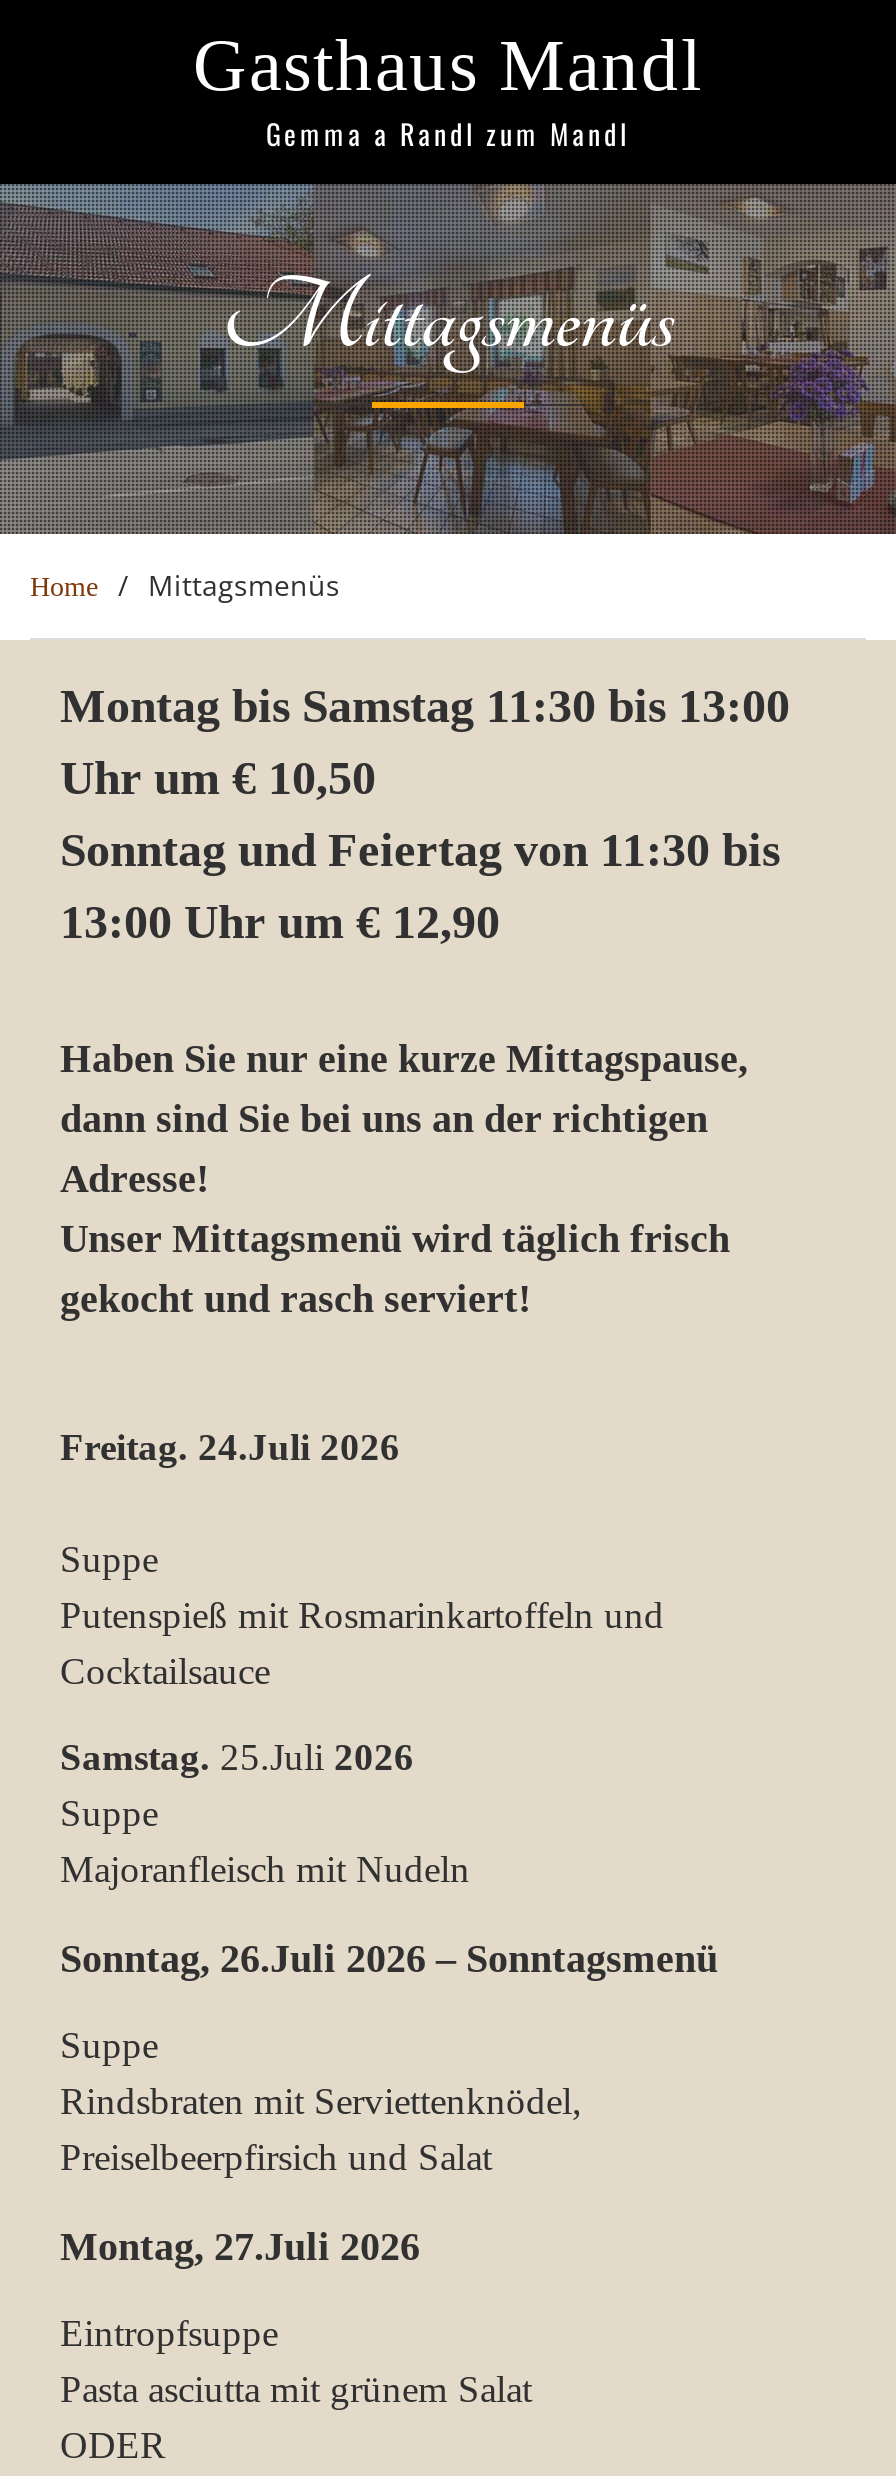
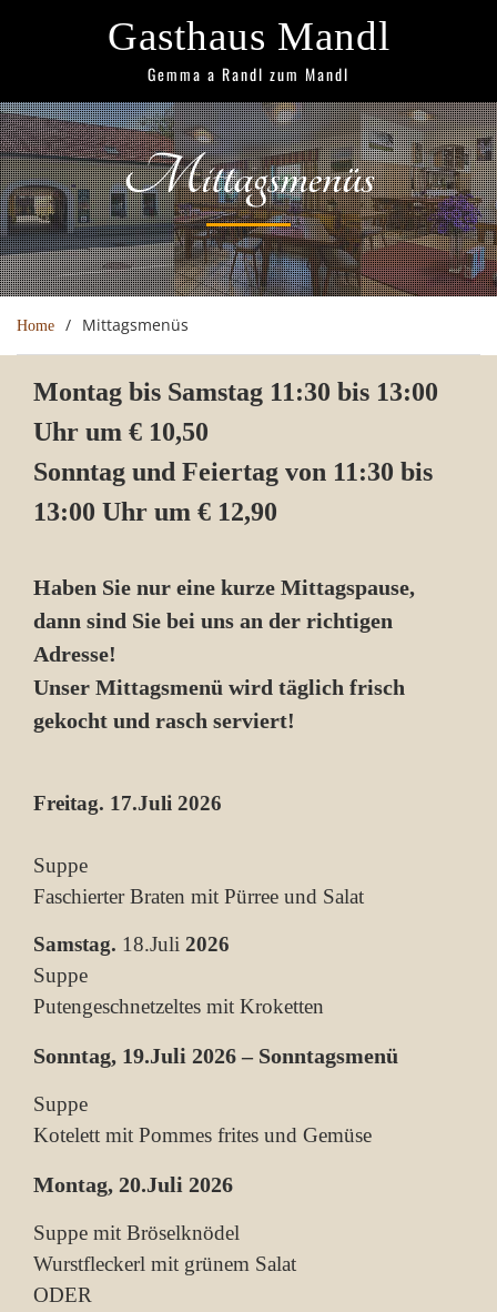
- Freitag. 24.Juli 2026
+ Freitag. 17.Juli 2026

- Putenspieß mit Rosmarinkartoffeln und
- Cocktailsauce
+ Faschierter Braten mit Pürree und Salat

- Samstag. 25.Juli 2026
+ Samstag. 18.Juli 2026

- Majoranfleisch mit Nudeln
+ Putengeschnetzeltes mit Kroketten

- Sonntag, 26.Juli 2026 – Sonntagsmenü
+ Sonntag, 19.Juli 2026 – Sonntagsmenü

- Rindsbraten mit Serviettenknödel,
- Preiselbeerpfirsich und Salat
+ Kotelett mit Pommes frites und Gemüse

- Montag, 27.Juli 2026
+ Montag, 20.Juli 2026

- Eintropfsuppe
- Pasta asciutta mit grünem Salat
+ Suppe mit Bröselknödel
+ Wurstfleckerl mit grünem Salat
